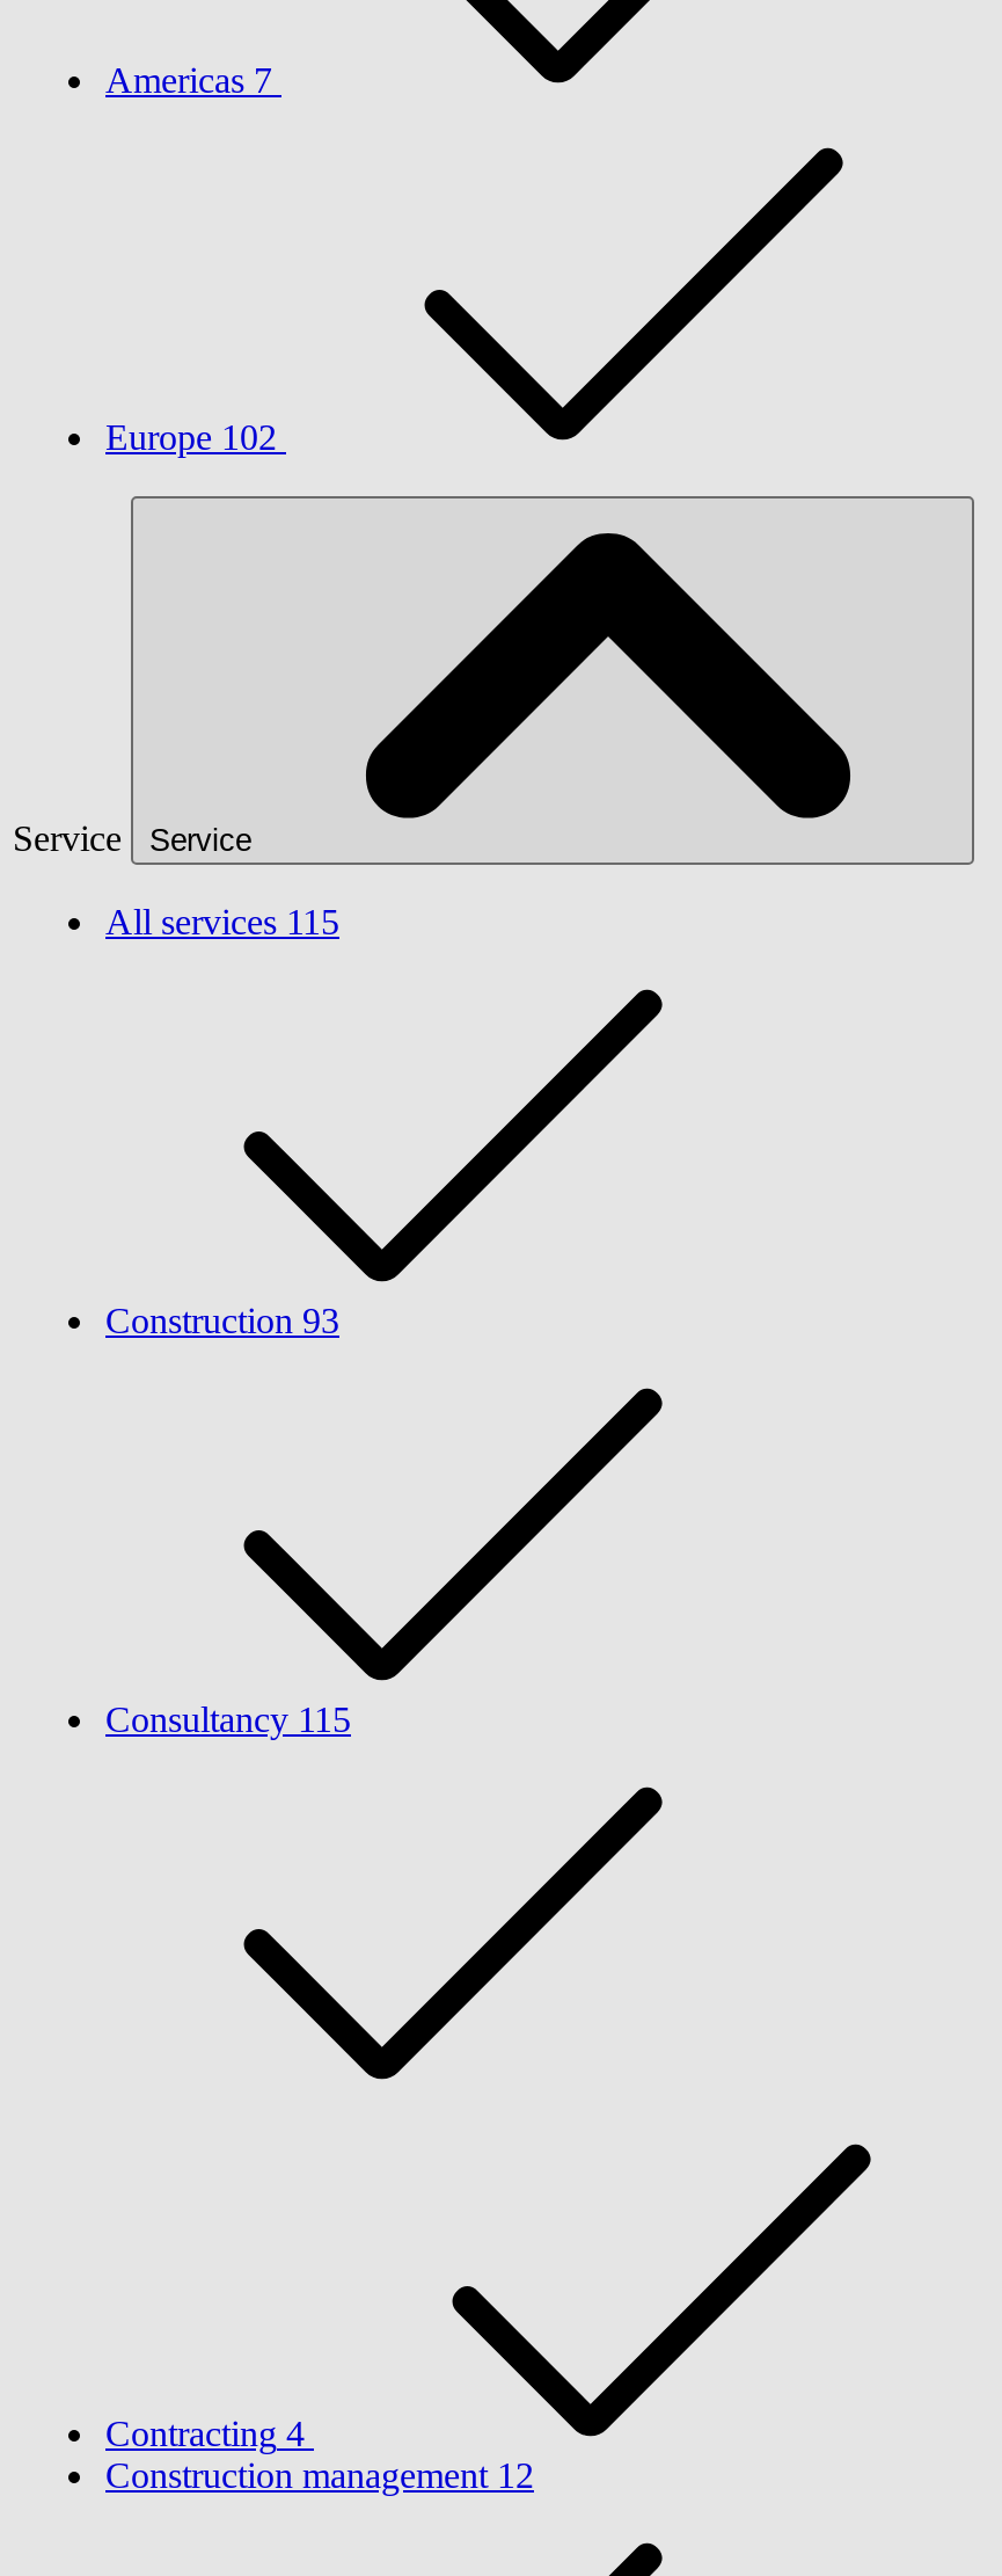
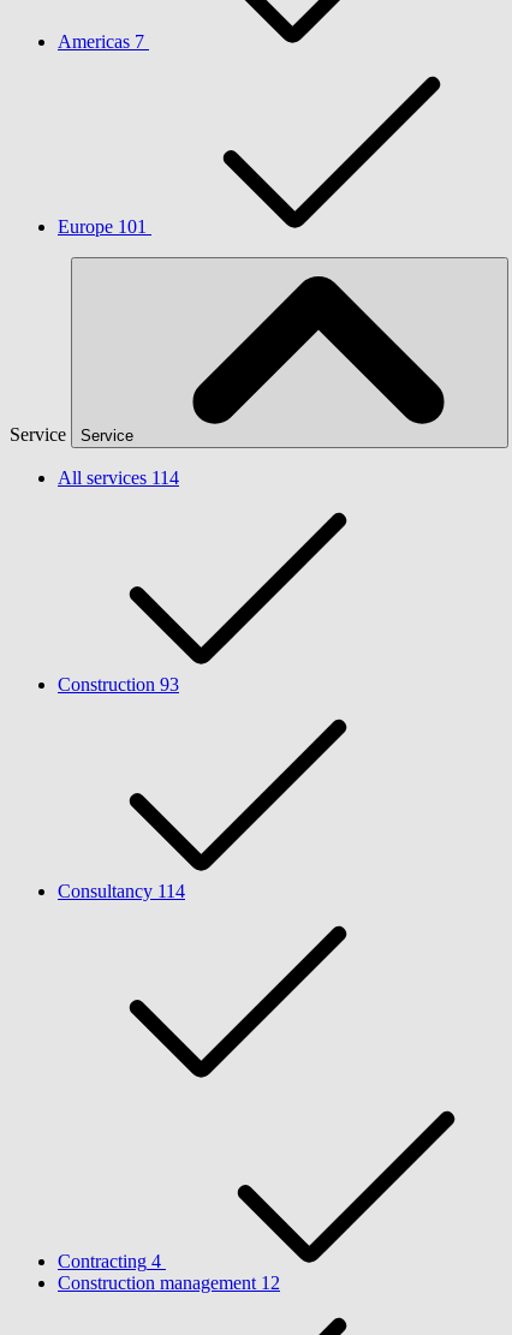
- Europe 102
+ Europe 101

- All services 115
+ All services 114

- Consultancy 115
+ Consultancy 114
